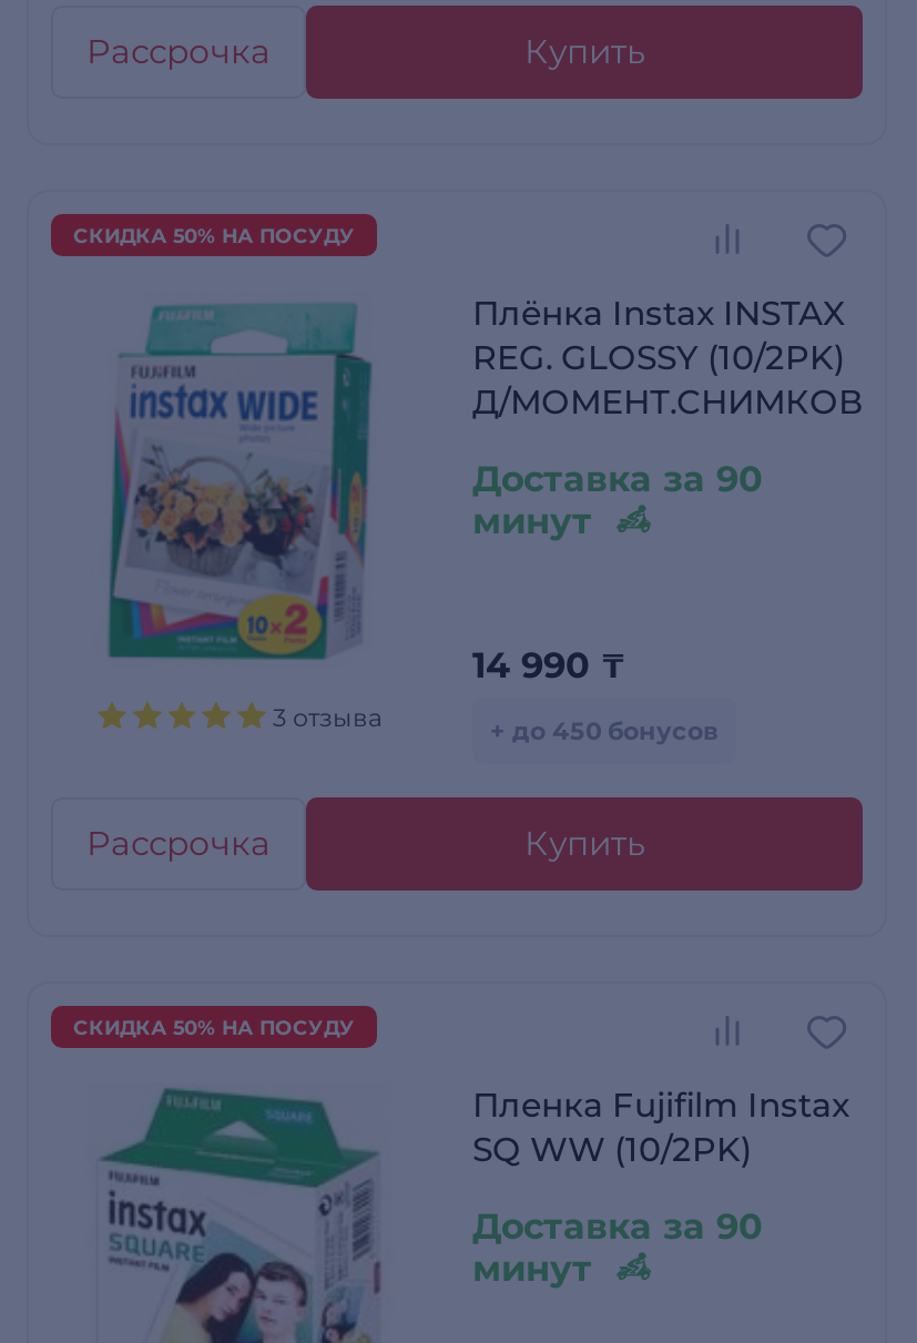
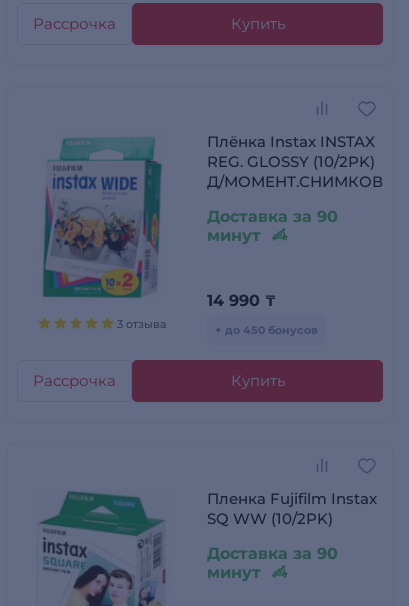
- СКИДКА 50% НА ПОСУДУ

- СКИДКА 50% НА ПОСУДУ
